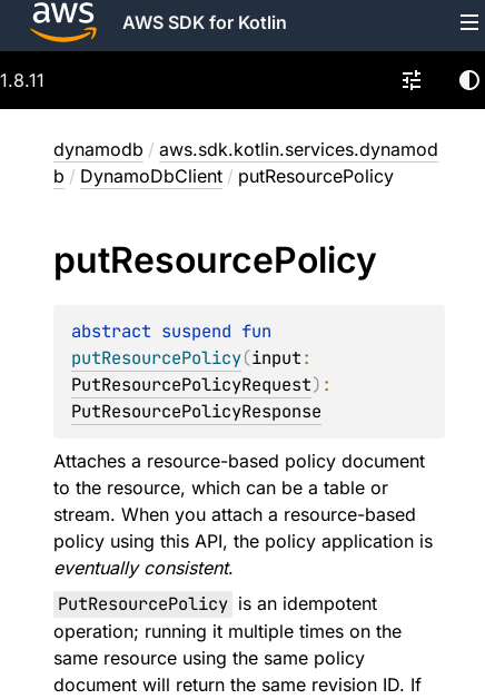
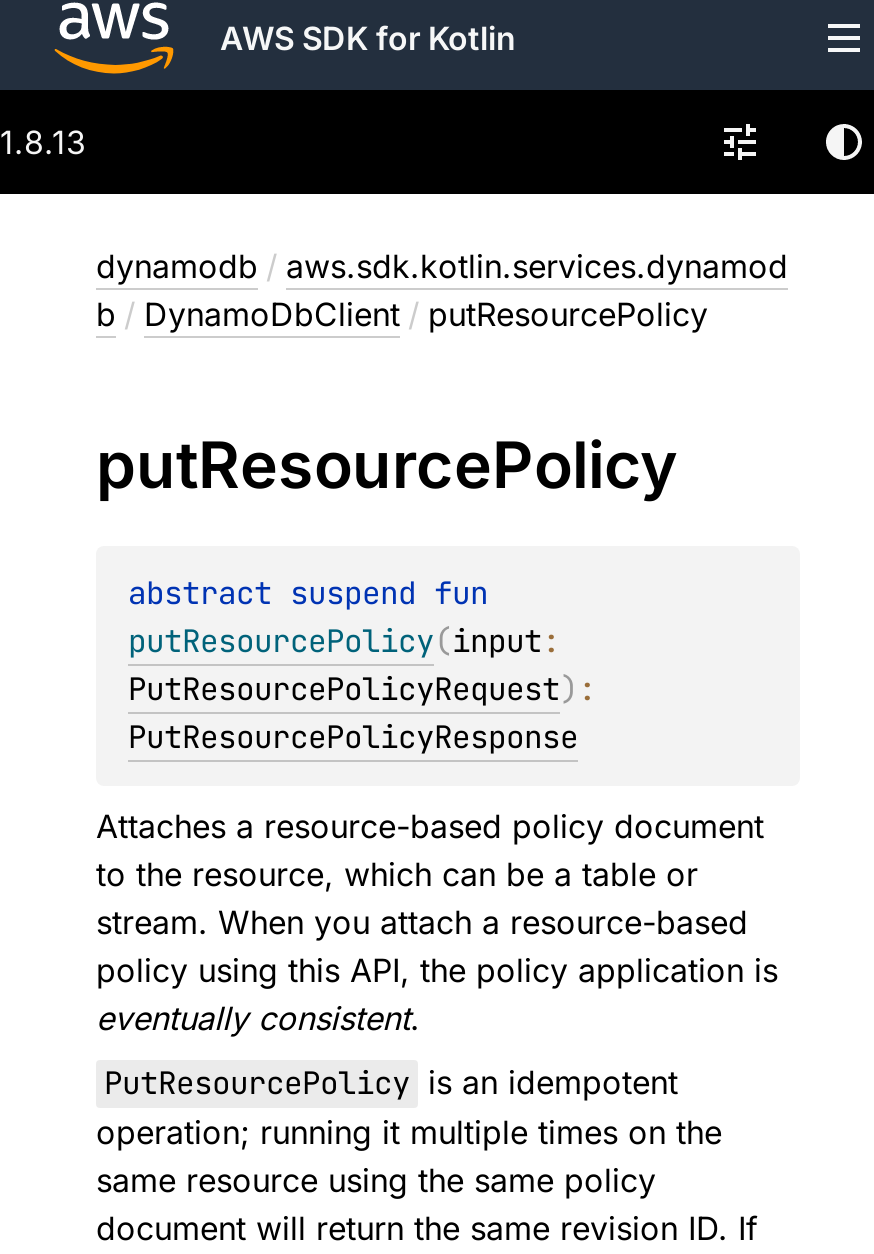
- 1.8.11
+ 1.8.13
